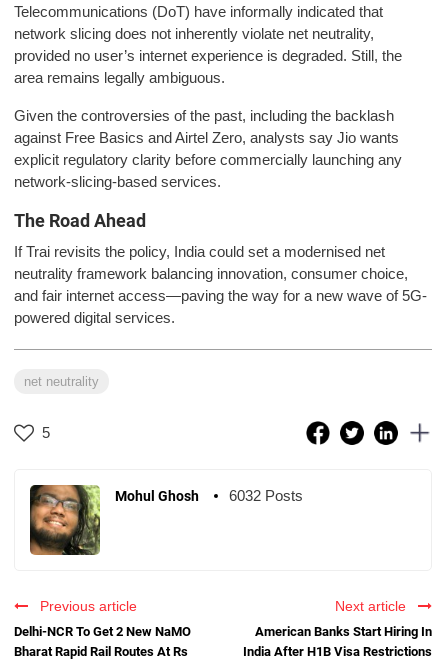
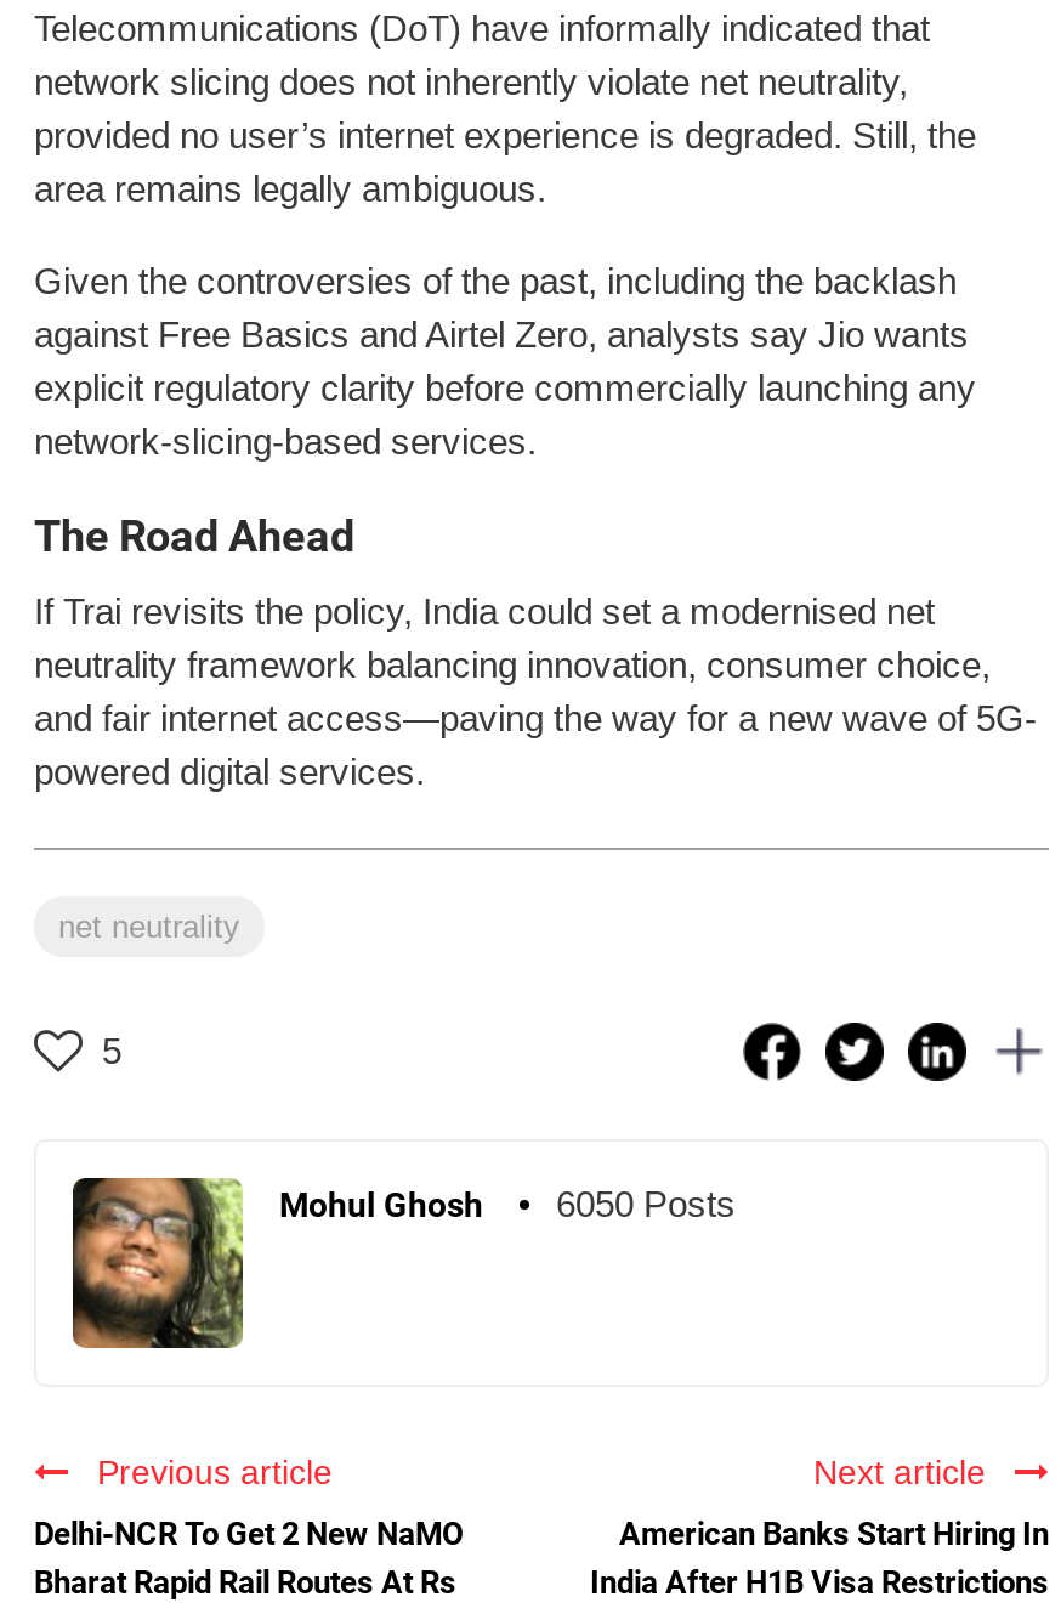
- Mohul Ghosh 6032 Posts
+ Mohul Ghosh 6050 Posts
